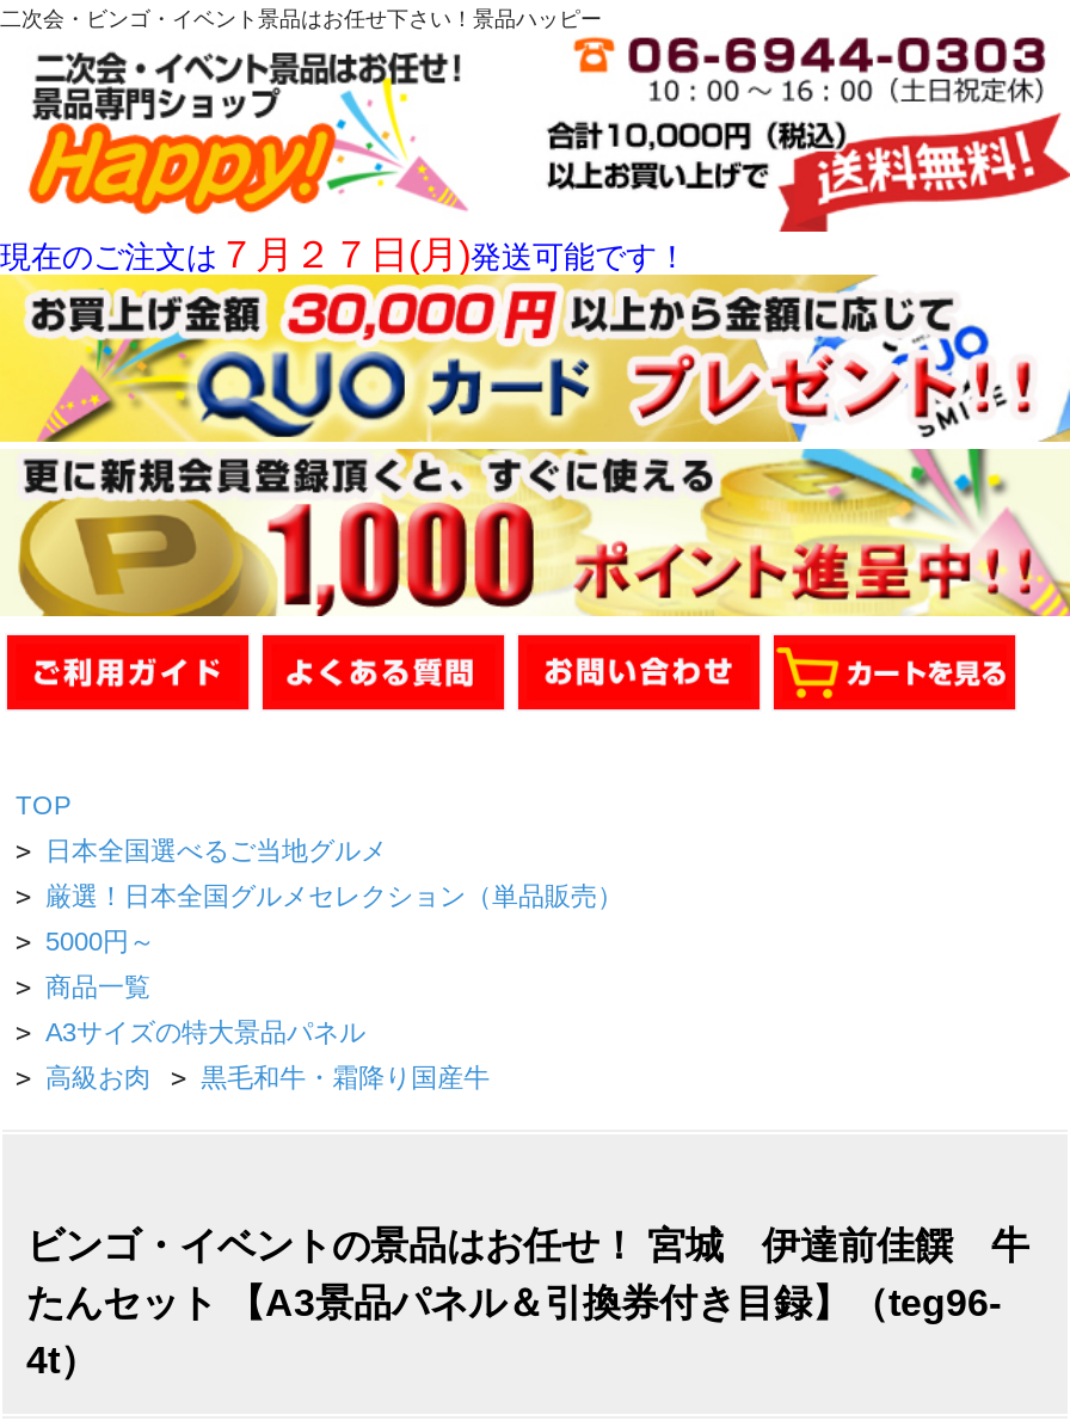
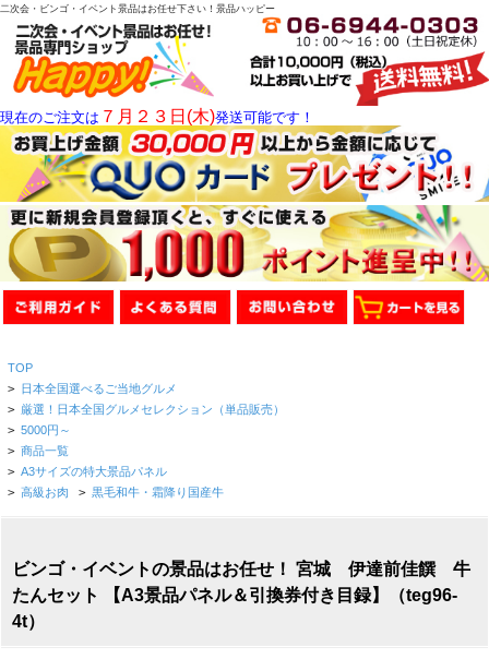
- 現在のご注文は７月２７日(月)発送可能です！
+ 現在のご注文は７月２３日(木)発送可能です！
